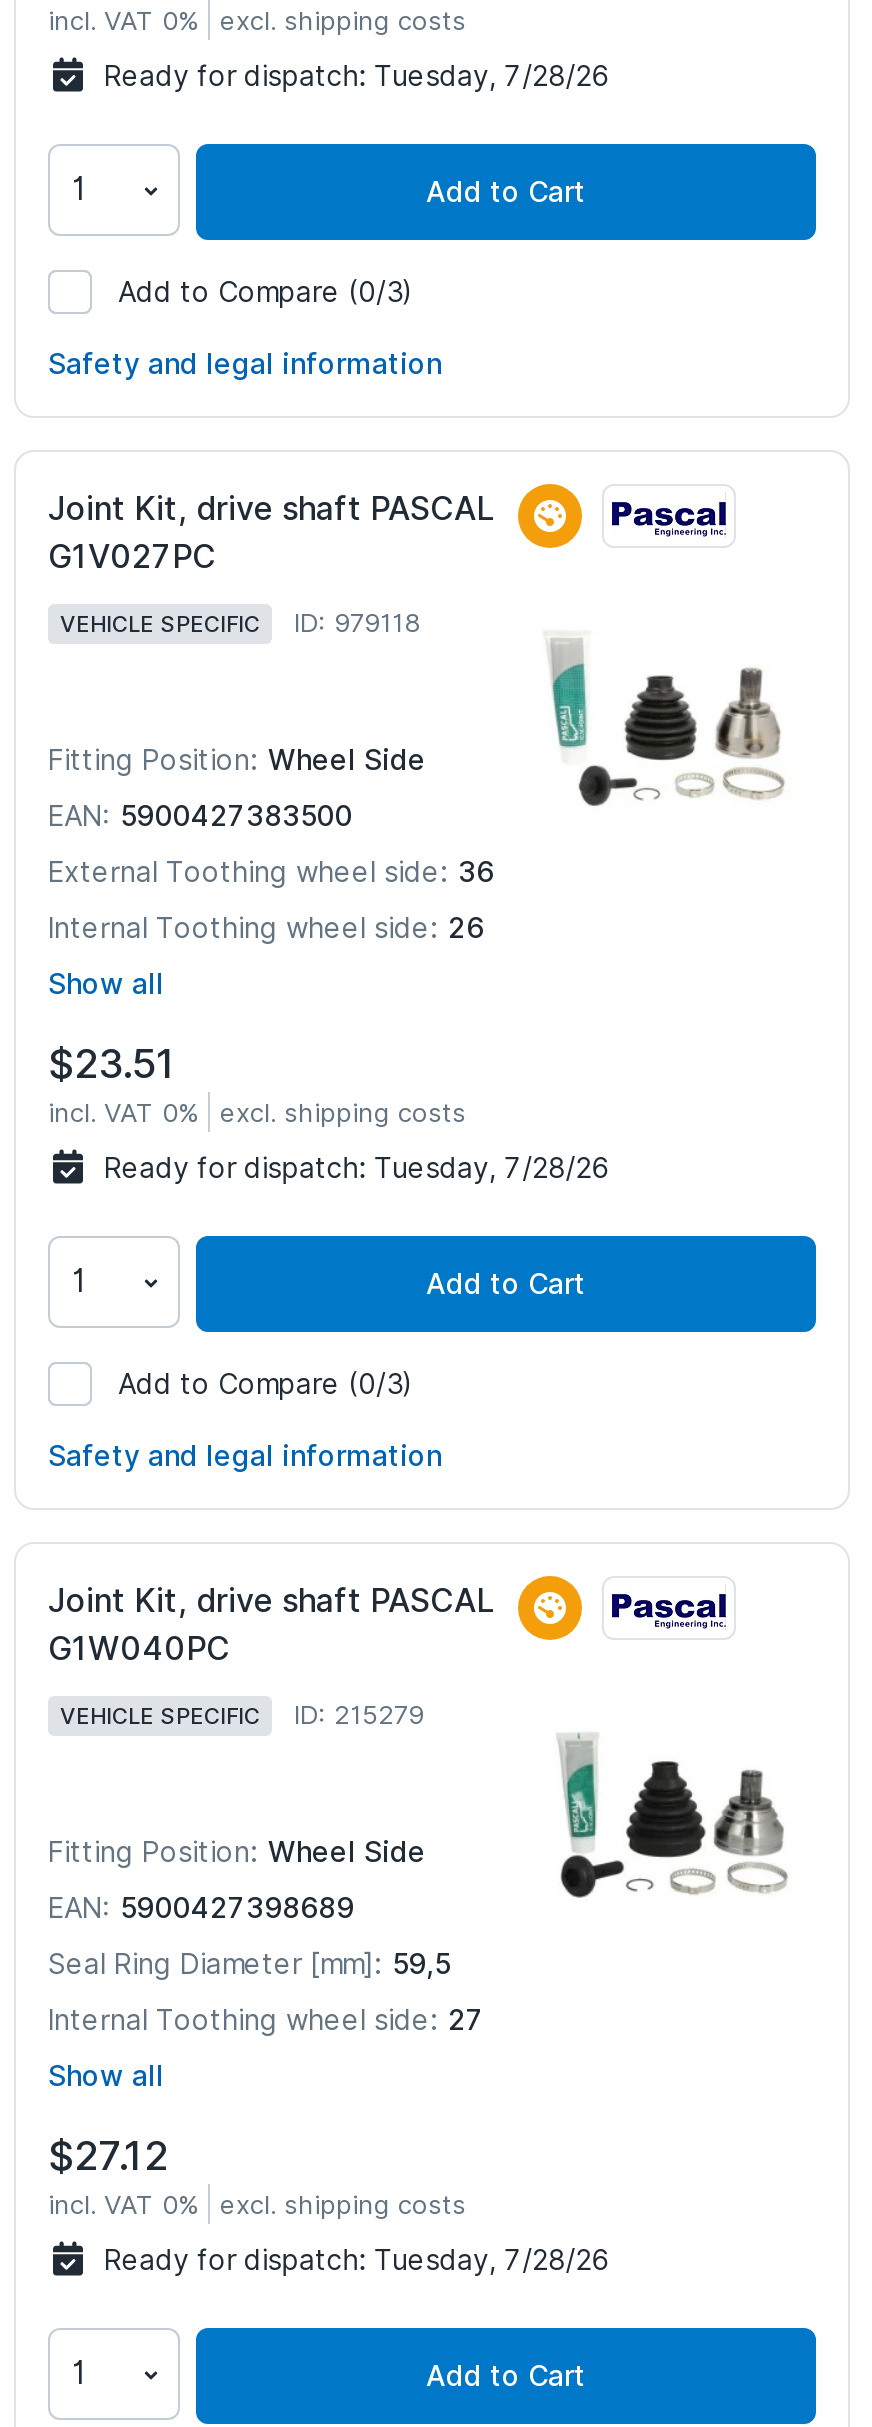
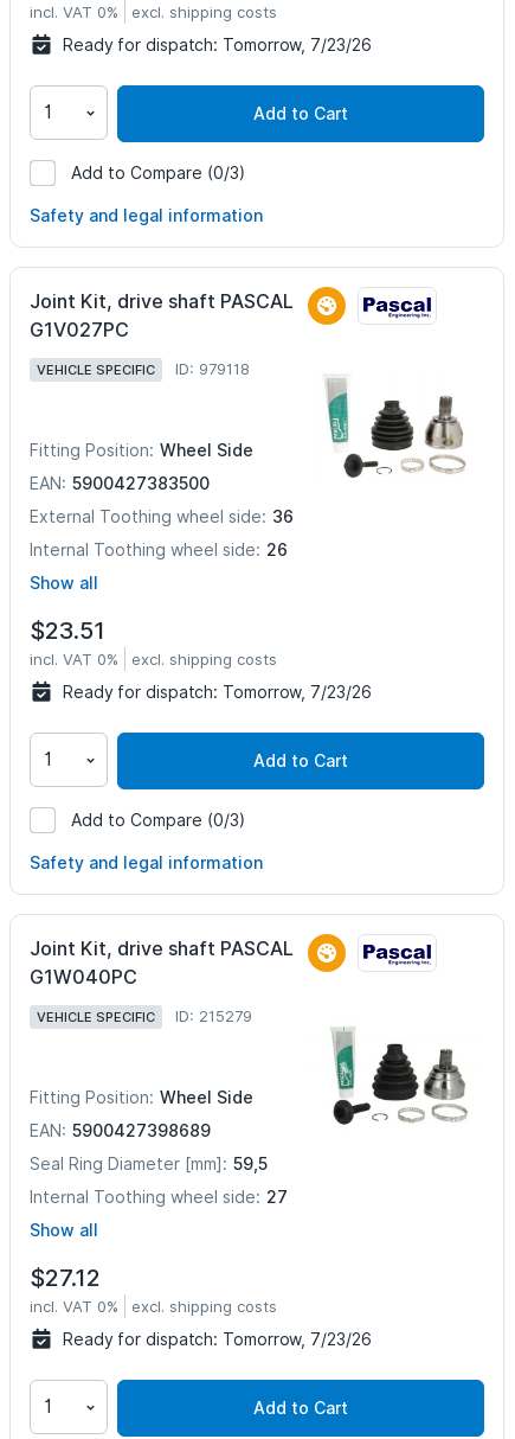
- Ready for dispatch: Tuesday, 7/28/26
+ Ready for dispatch: Tomorrow, 7/23/26

- Ready for dispatch: Tuesday, 7/28/26
+ Ready for dispatch: Tomorrow, 7/23/26

- Ready for dispatch: Tuesday, 7/28/26
+ Ready for dispatch: Tomorrow, 7/23/26
